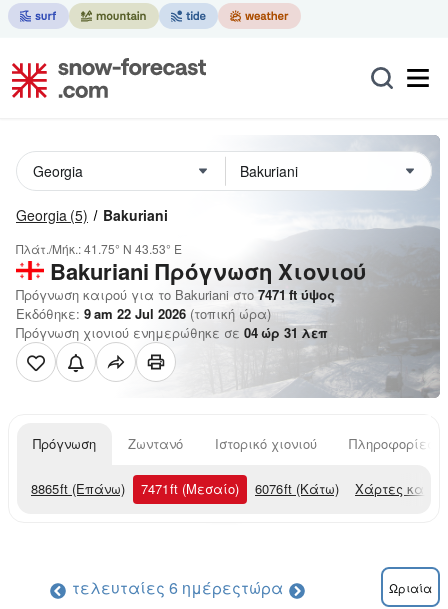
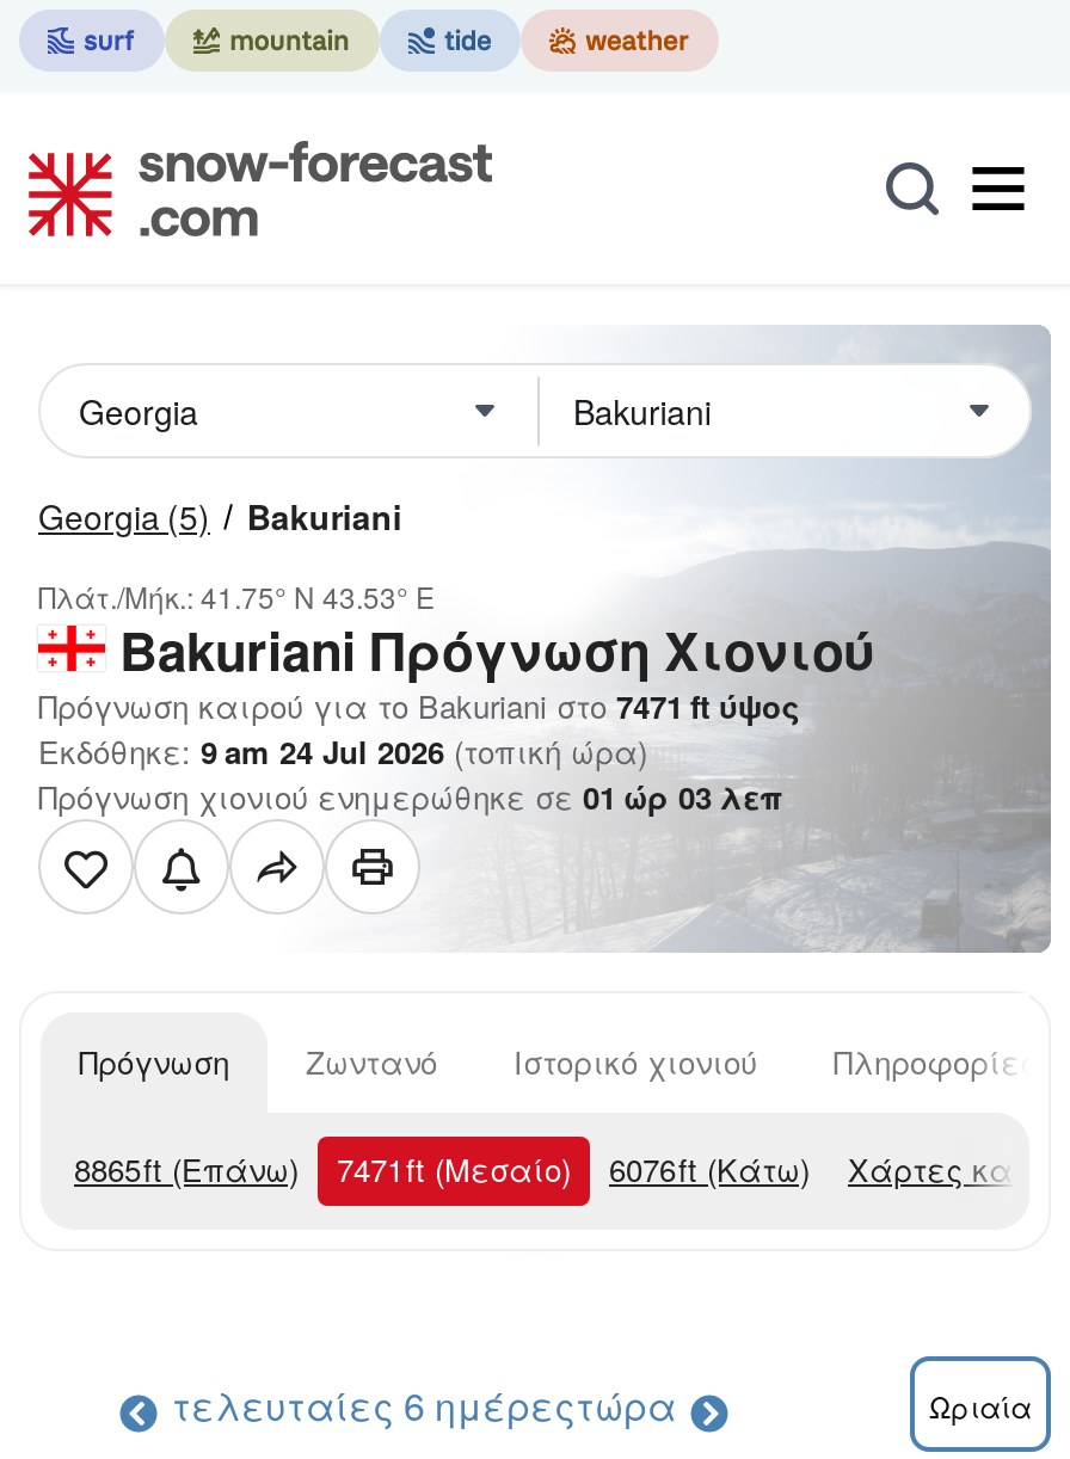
- Εκδόθηκε: 9 am 22 Jul 2026 (τοπική ώρα)
+ Εκδόθηκε: 9 am 24 Jul 2026 (τοπική ώρα)

- Πρόγνωση χιονιού ενημερώθηκε σε 04 ώρ 31 λεπ
+ Πρόγνωση χιονιού ενημερώθηκε σε 01 ώρ 03 λεπ
